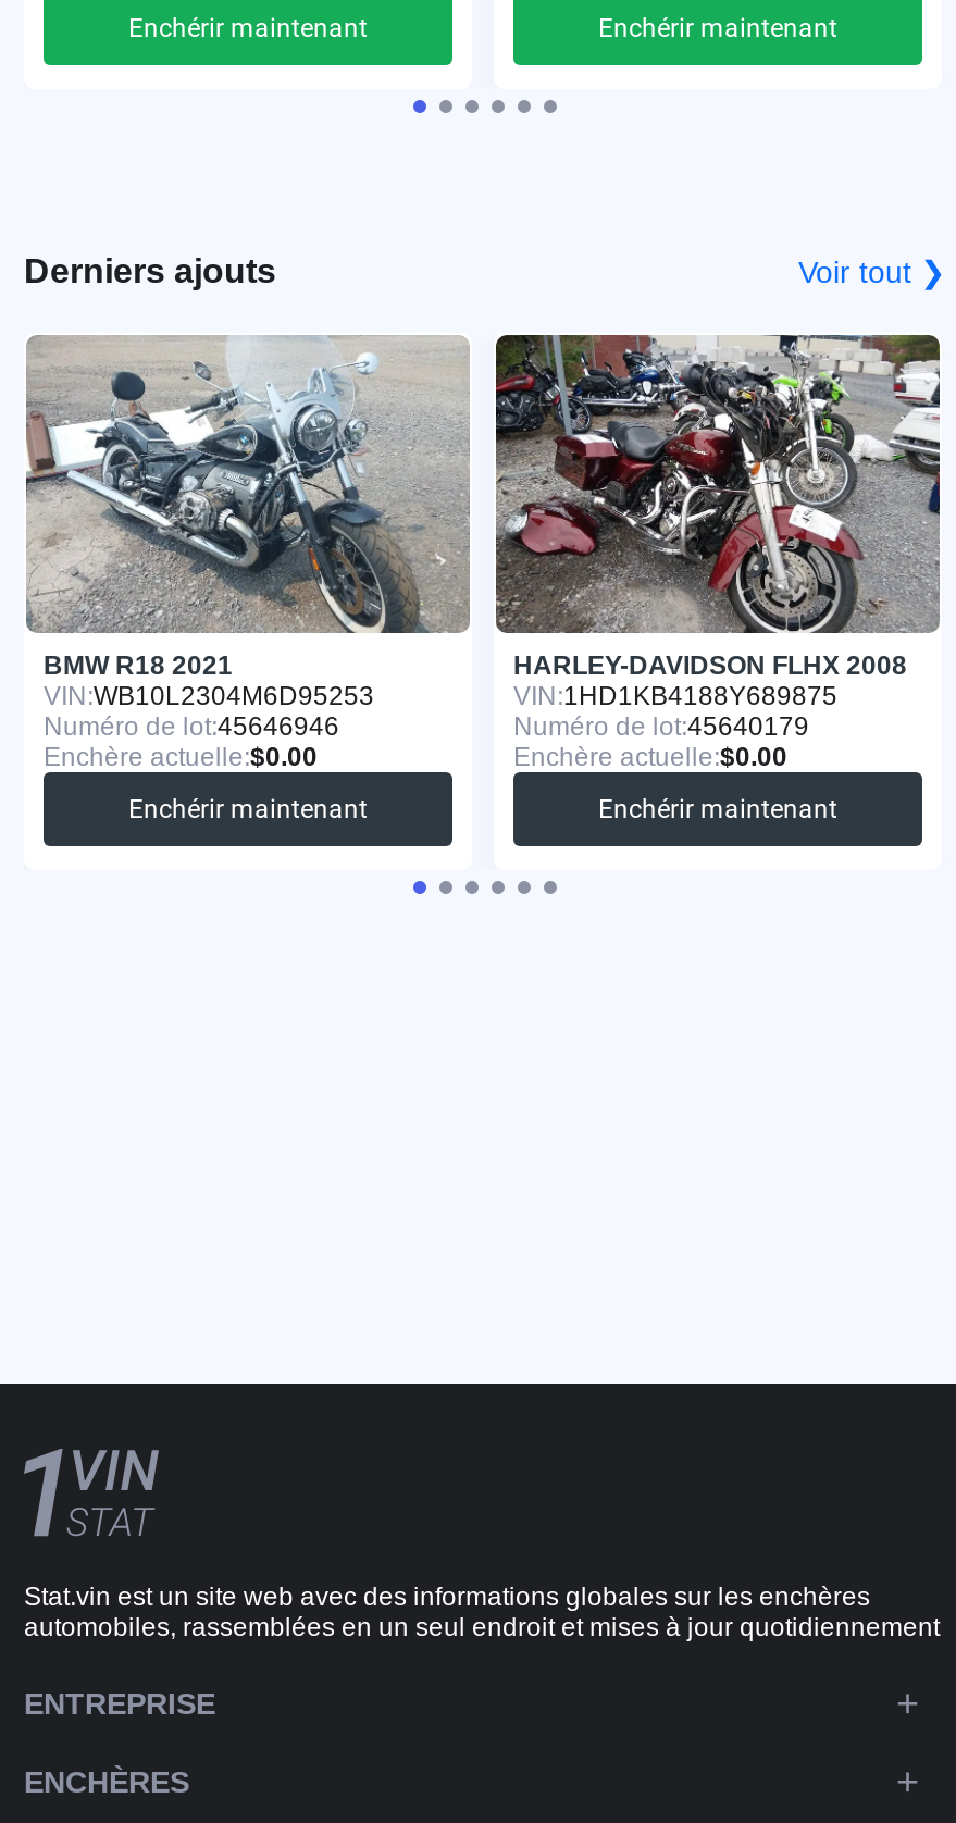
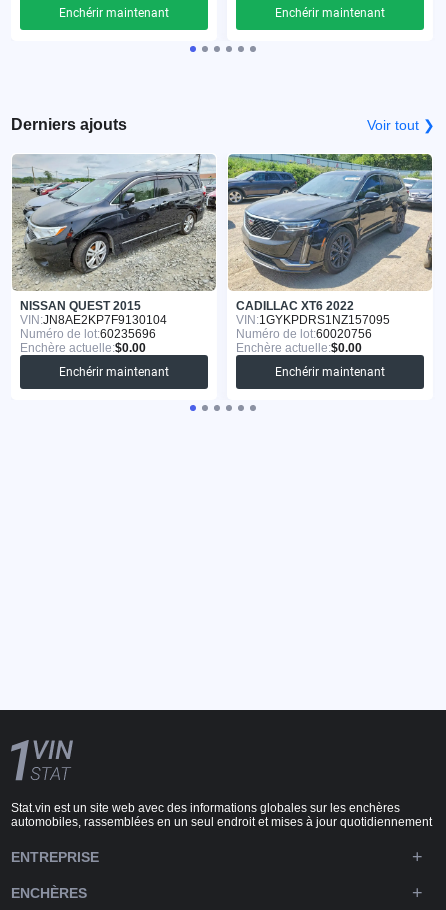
- [image]
- BMW R18 2021
- VIN: WB10L2304M6D95253
- Numéro de lot:45646946
+ [image]
+ NISSAN QUEST 2015
+ VIN: JN8AE2KP7F9130104
+ Numéro de lot:60235696

- [image]
- HARLEY-DAVIDSON FLHX 2008
- VIN: 1HD1KB4188Y689875
- Numéro de lot:45640179
+ [image]
+ CADILLAC XT6 2022
+ VIN: 1GYKPDRS1NZ157095
+ Numéro de lot:60020756
